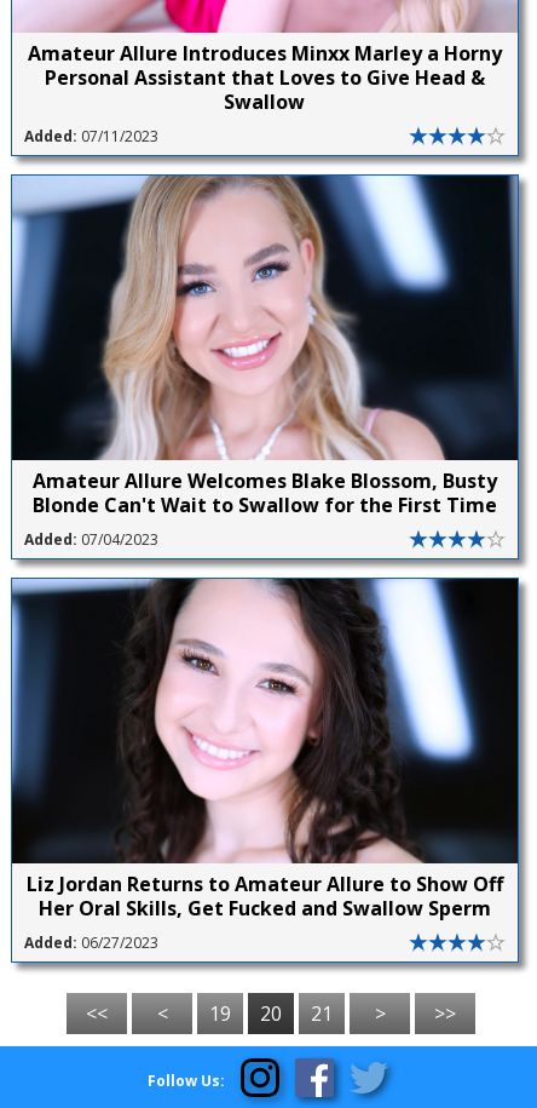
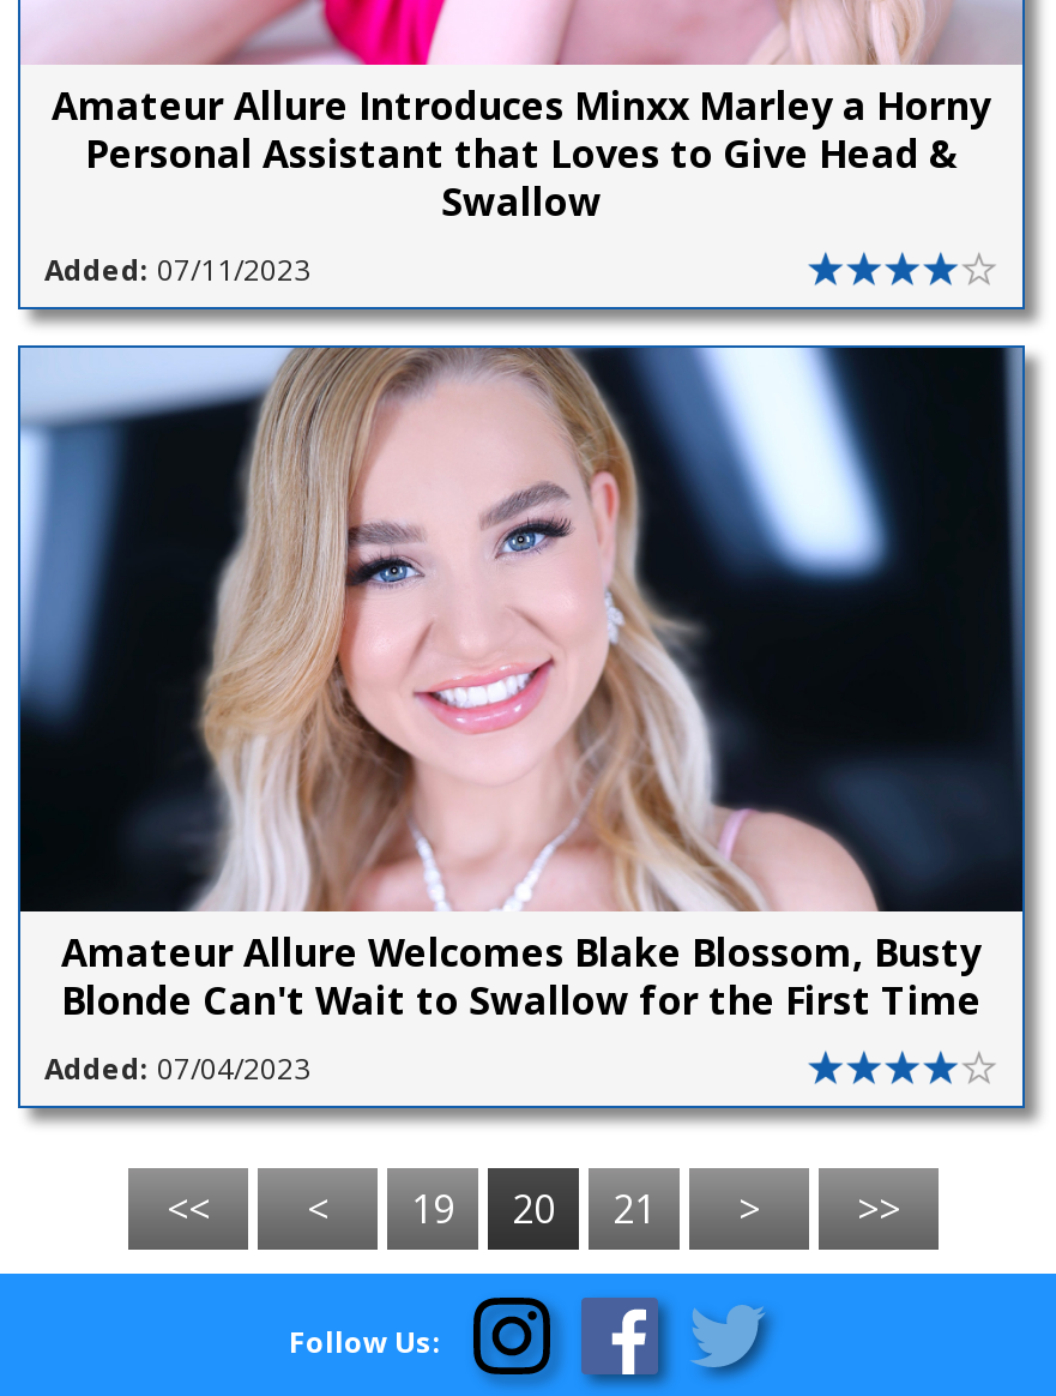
- [image]
- Liz Jordan Returns to Amateur Allure to Show Off
- Her Oral Skills, Get Fucked and Swallow Sperm
- Added: 06/27/2023
